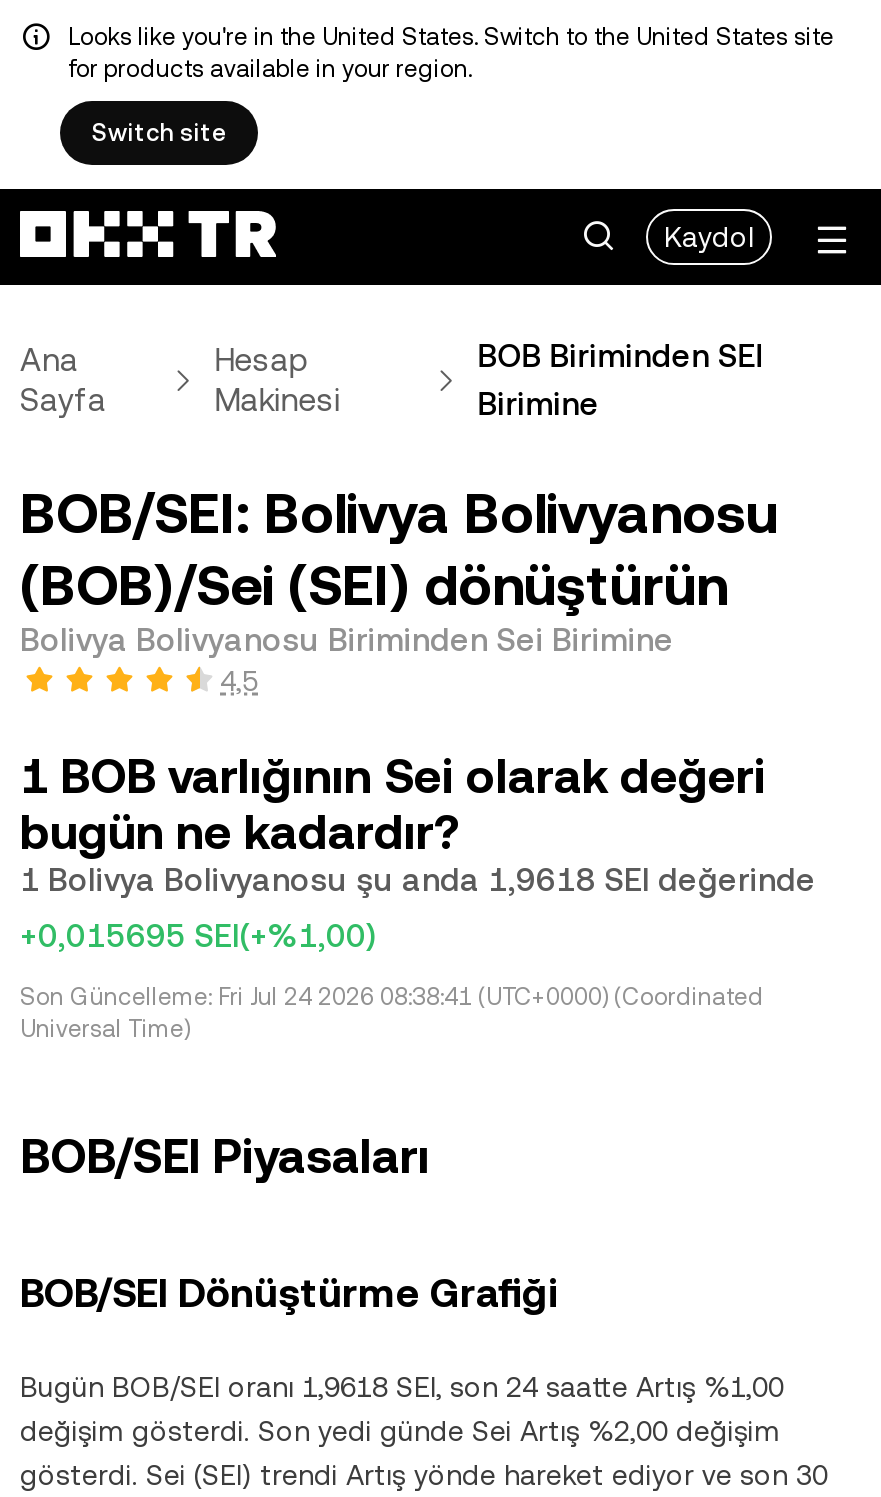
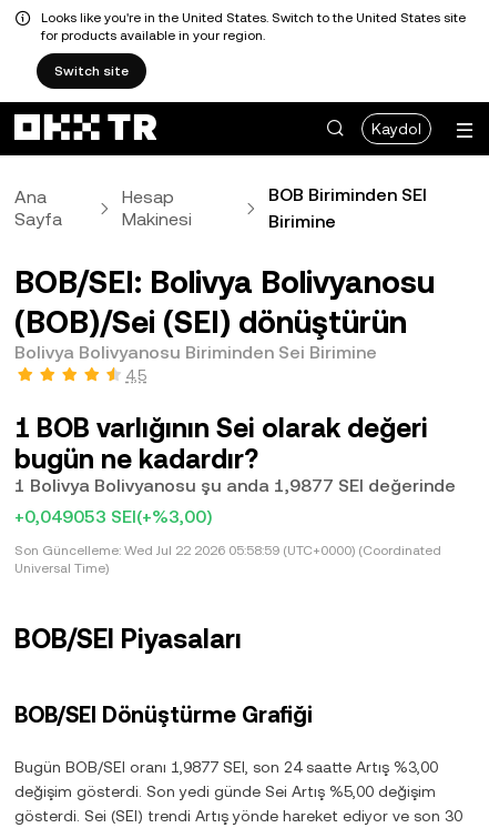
- 1 Bolivya Bolivyanosu şu anda 1,9618 SEI değerinde
+ 1 Bolivya Bolivyanosu şu anda 1,9877 SEI değerinde

- +0,015695 SEI(+%1,00)
+ +0,049053 SEI(+%3,00)

- Son Güncelleme: Fri Jul 24 2026 08:38:41 (UTC+0000) (Coordinated
+ Son Güncelleme: Wed Jul 22 2026 05:58:59 (UTC+0000) (Coordinated

- Bugün BOB/SEI oranı 1,9618 SEI, son 24 saatte Artış %1,00
+ Bugün BOB/SEI oranı 1,9877 SEI, son 24 saatte Artış %3,00

- değişim gösterdi. Son yedi günde Sei Artış %2,00 değişim
+ değişim gösterdi. Son yedi günde Sei Artış %5,00 değişim
